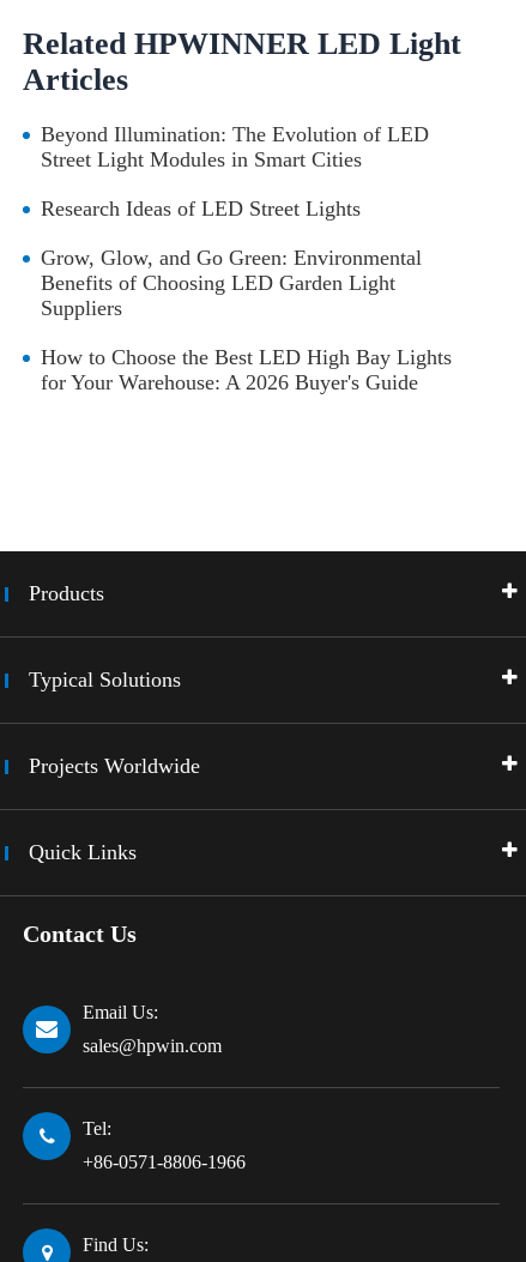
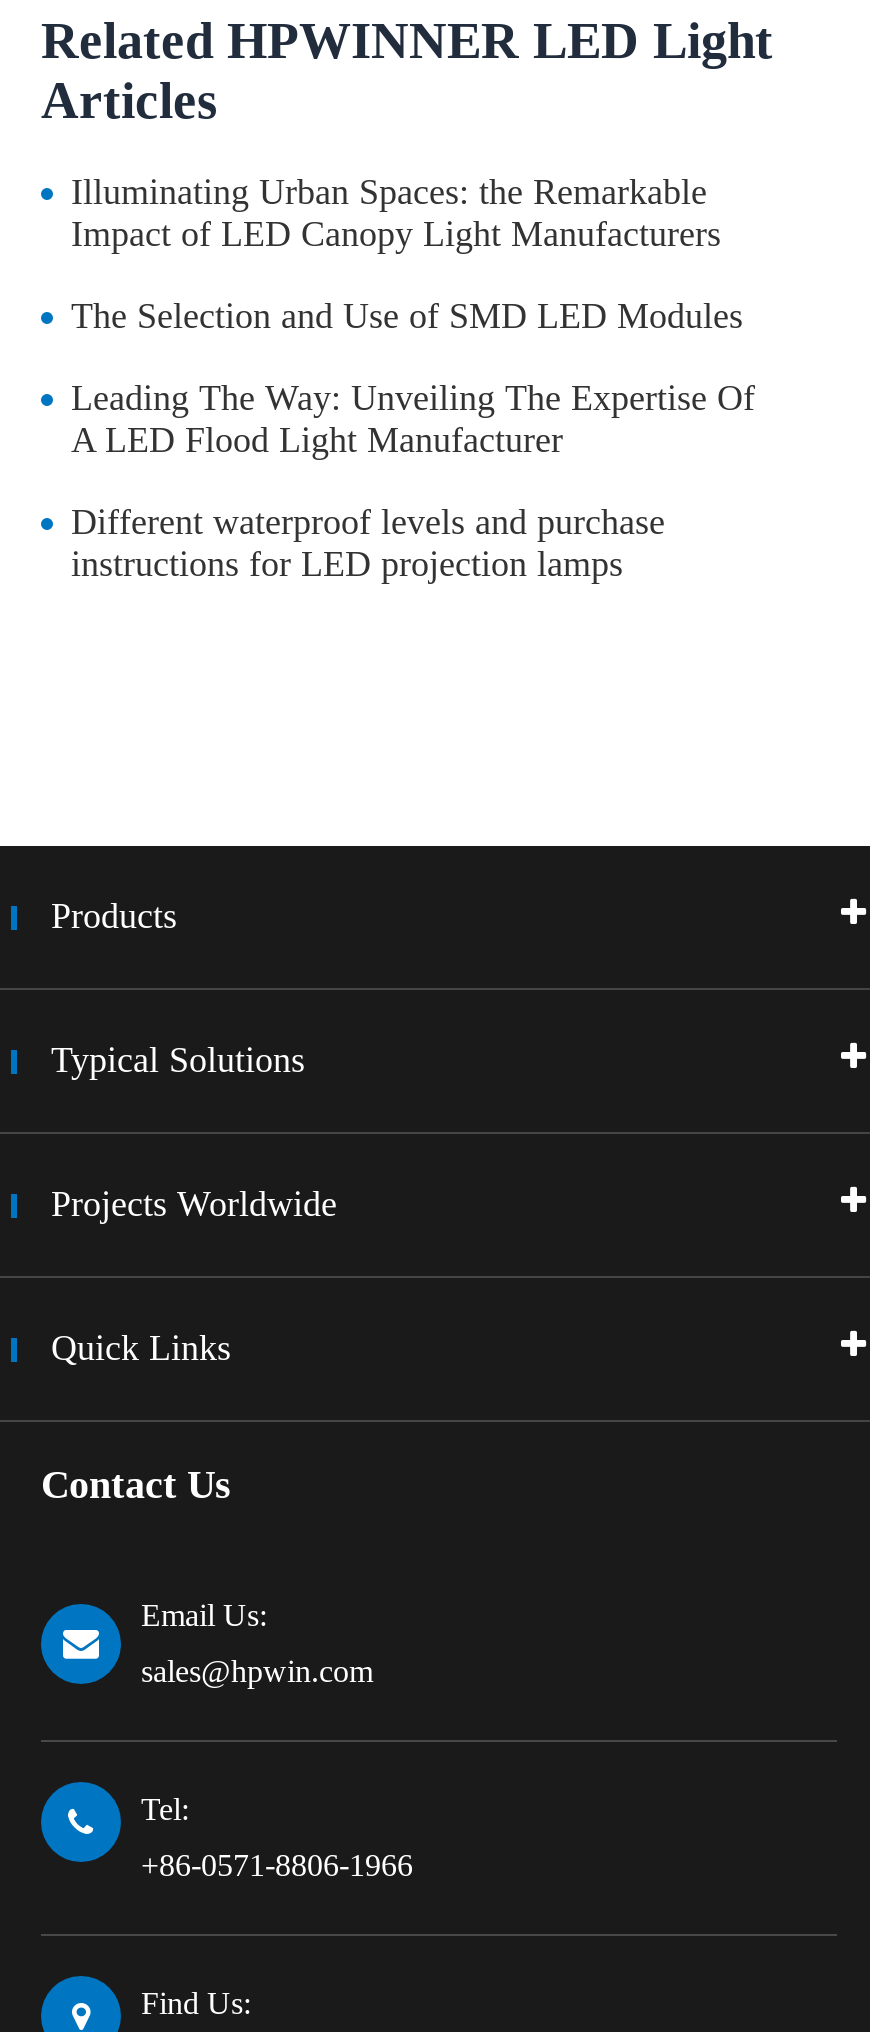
- Beyond Illumination: The Evolution of LED
- Street Light Modules in Smart Cities
+ Illuminating Urban Spaces: the Remarkable
+ Impact of LED Canopy Light Manufacturers

- Research Ideas of LED Street Lights
+ The Selection and Use of SMD LED Modules

- Grow, Glow, and Go Green: Environmental
- Benefits of Choosing LED Garden Light
- Suppliers
+ Leading The Way: Unveiling The Expertise Of
+ A LED Flood Light Manufacturer

- How to Choose the Best LED High Bay Lights
- for Your Warehouse: A 2026 Buyer's Guide
+ Different waterproof levels and purchase
+ instructions for LED projection lamps
